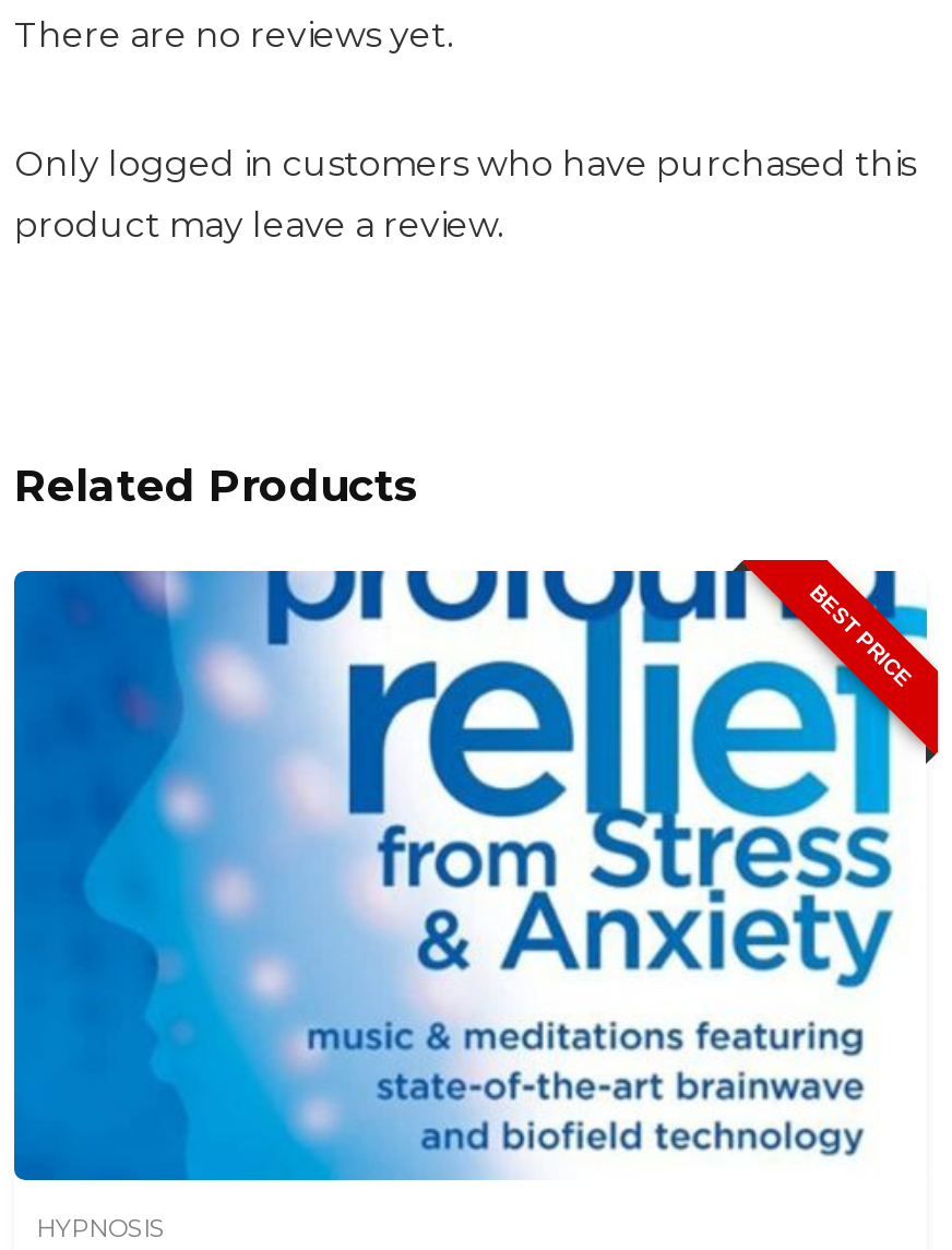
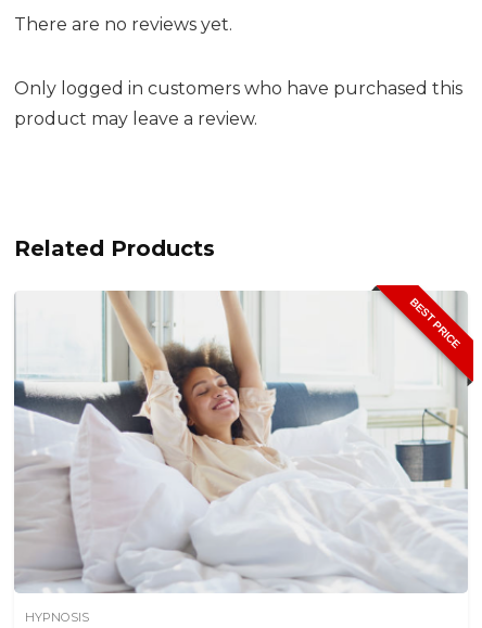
- [image]
+ [image]
